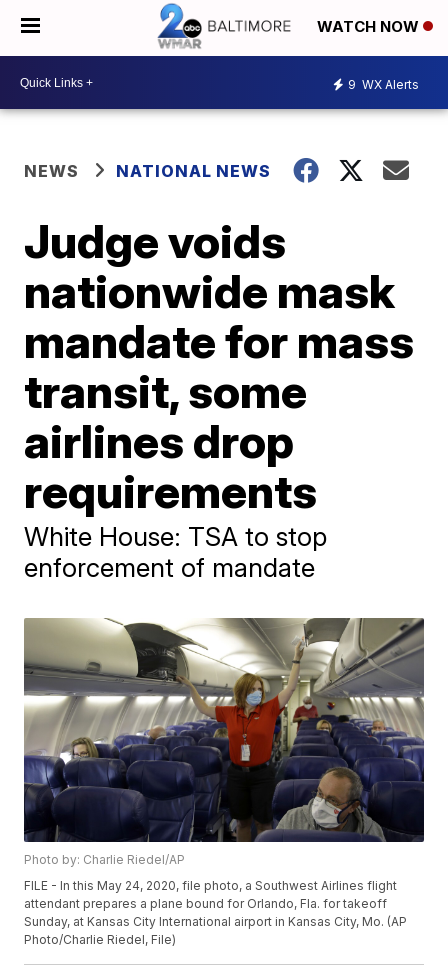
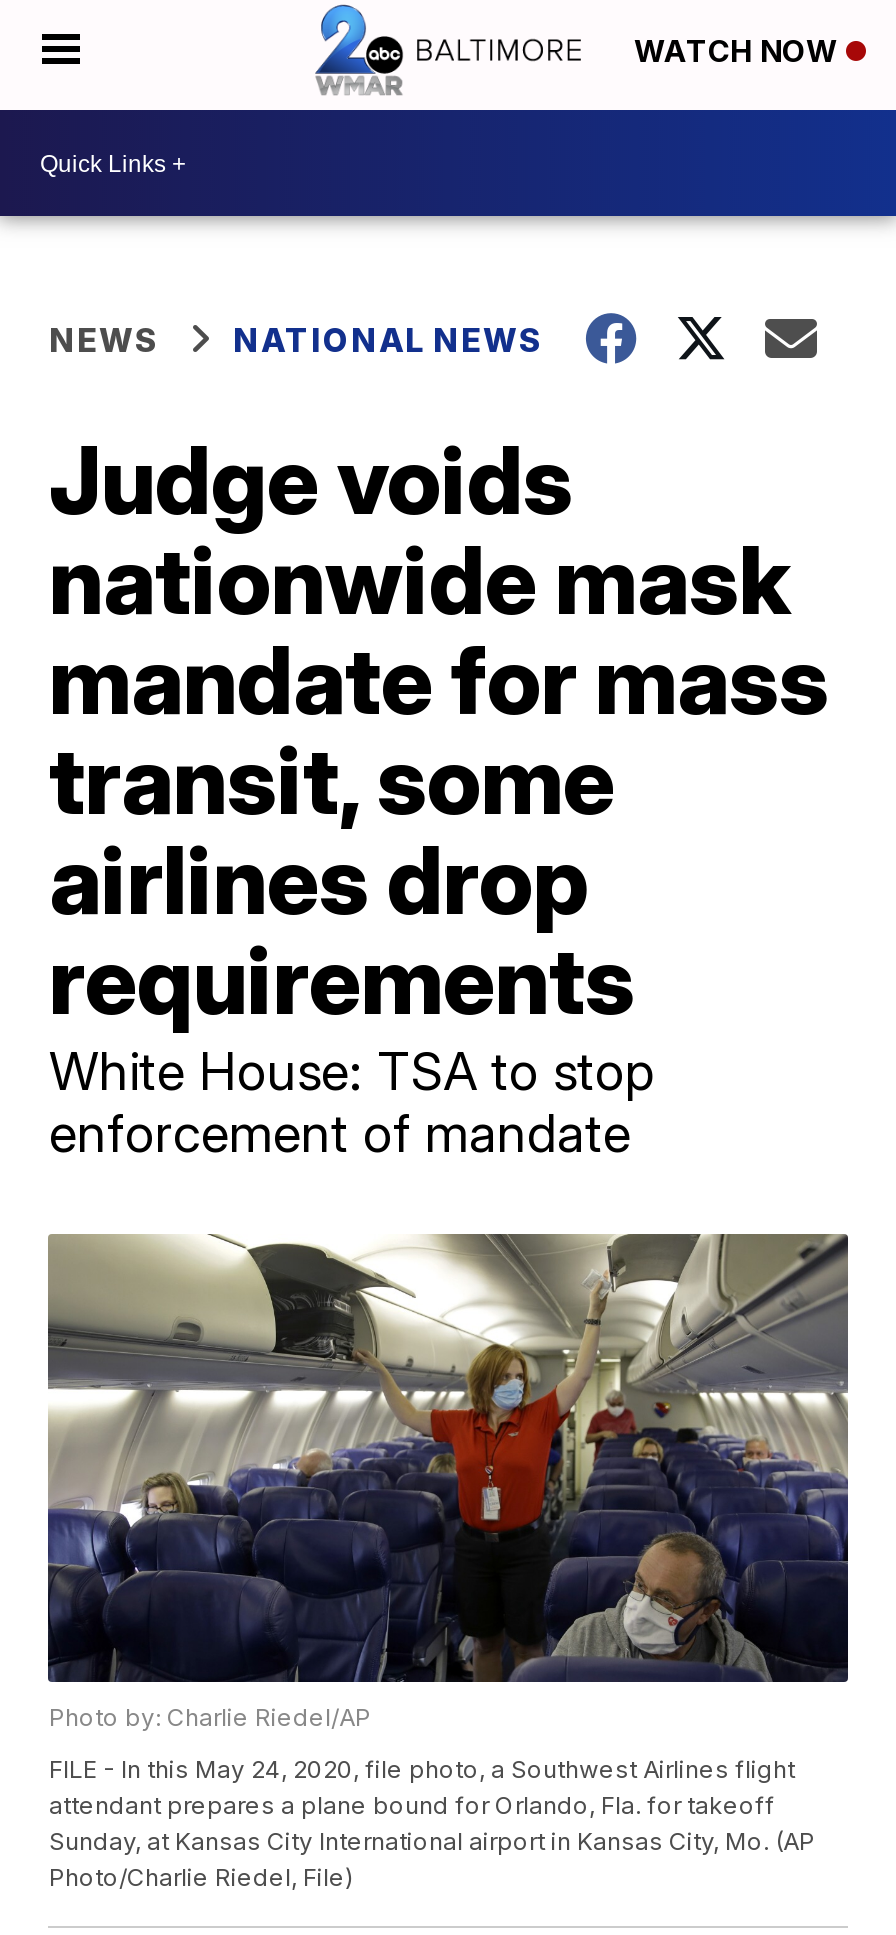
- 9 WX Alerts
